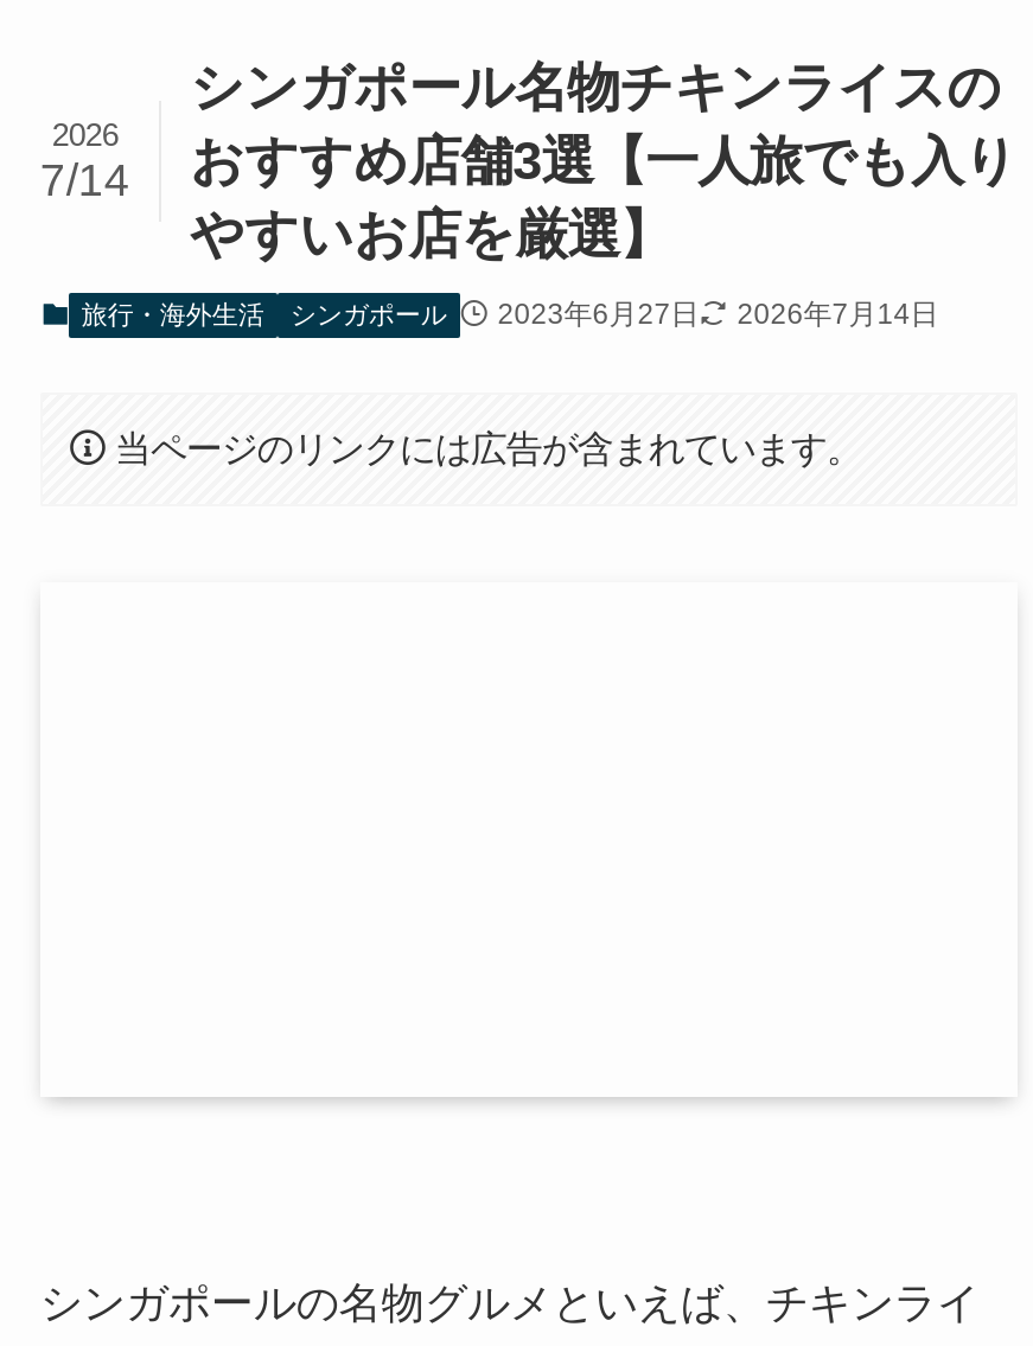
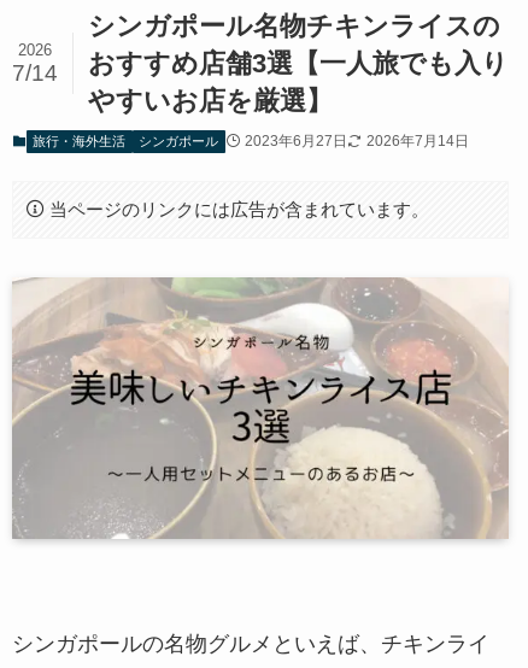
+ [image]
